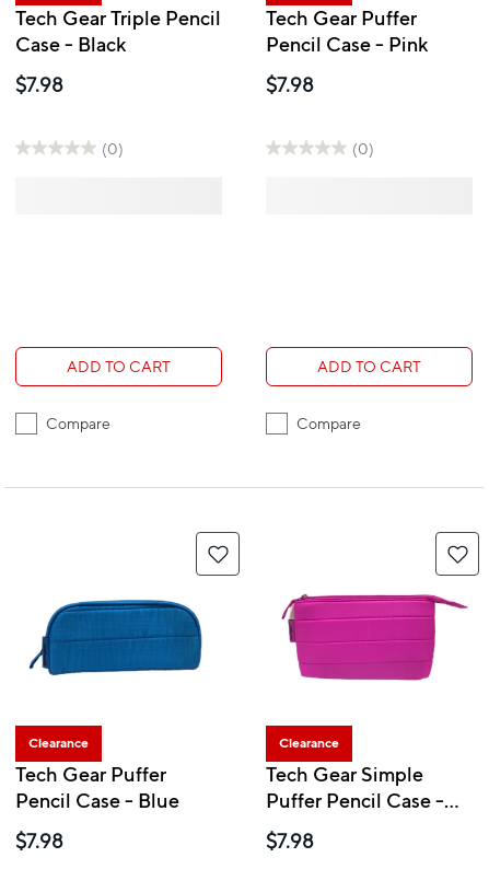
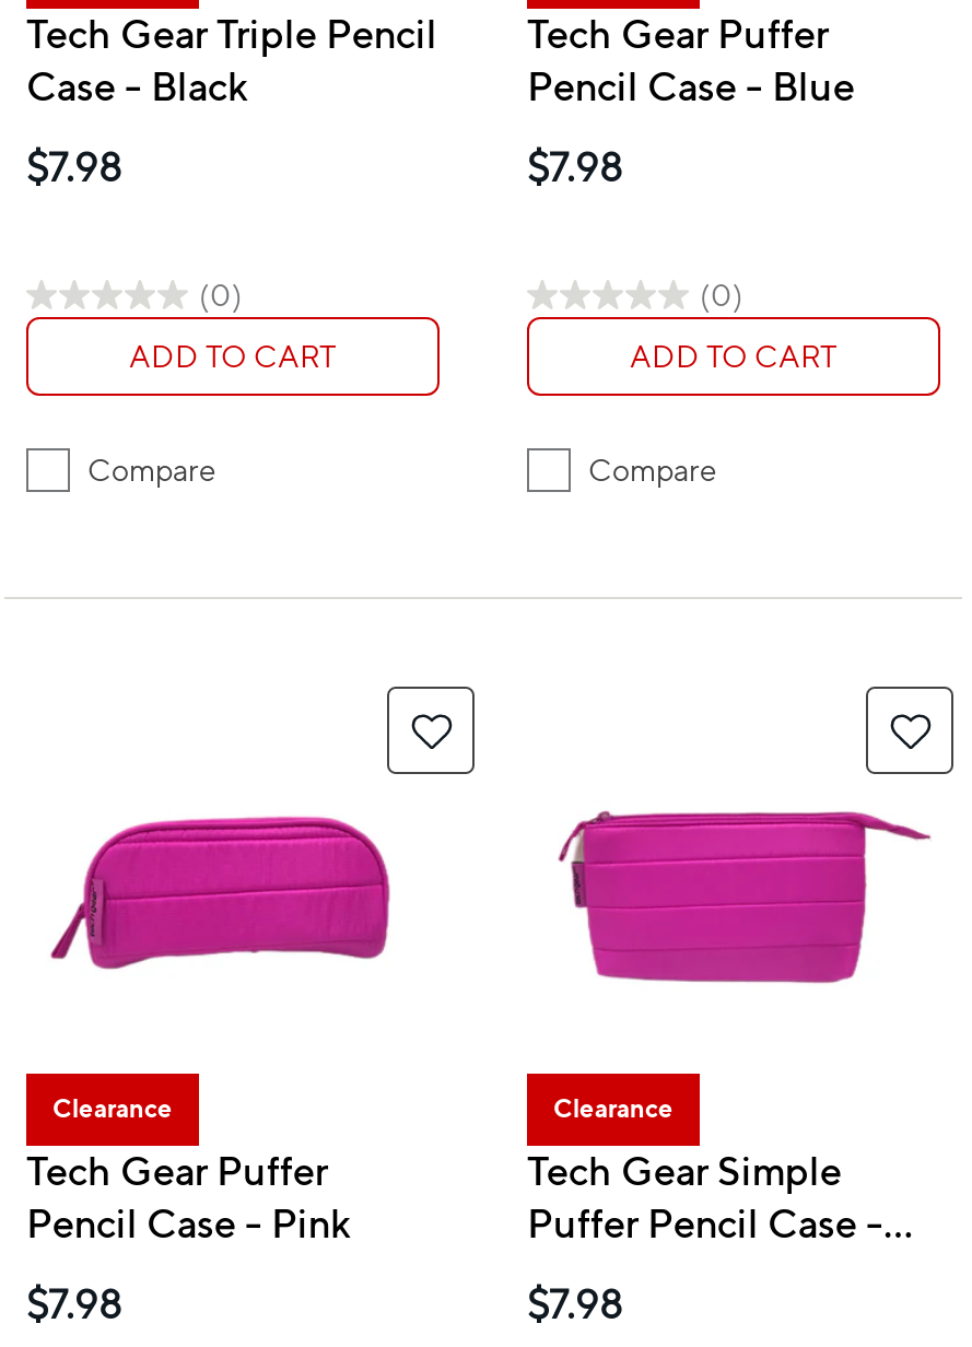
moved down: Pencil Case - Pink

- [image]
+ [image]

moved up: Pencil Case - Blue
